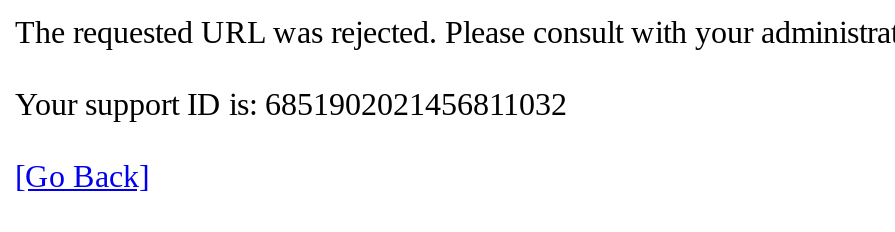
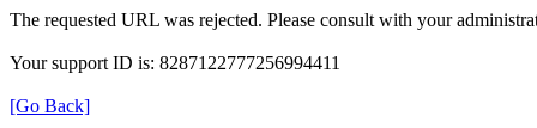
- Your support ID is: 6851902021456811032
+ Your support ID is: 8287122777256994411
